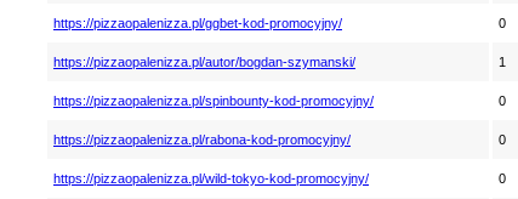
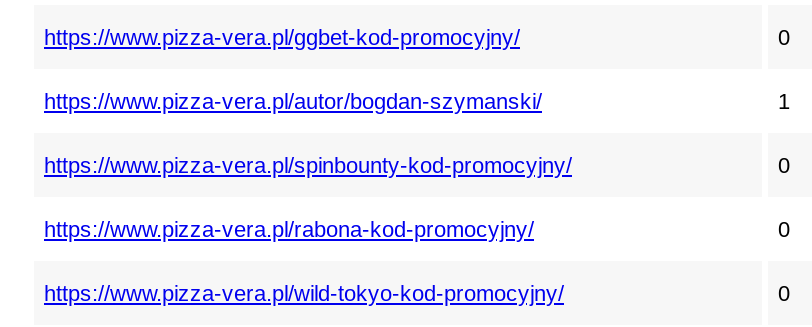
- https://pizzaopalenizza.pl/ggbet-kod-promocyjny/
+ https://www.pizza-vera.pl/ggbet-kod-promocyjny/

- https://pizzaopalenizza.pl/autor/bogdan-szymanski/
+ https://www.pizza-vera.pl/autor/bogdan-szymanski/

- https://pizzaopalenizza.pl/spinbounty-kod-promocyjny/
+ https://www.pizza-vera.pl/spinbounty-kod-promocyjny/

- https://pizzaopalenizza.pl/rabona-kod-promocyjny/
+ https://www.pizza-vera.pl/rabona-kod-promocyjny/

- https://pizzaopalenizza.pl/wild-tokyo-kod-promocyjny/
+ https://www.pizza-vera.pl/wild-tokyo-kod-promocyjny/
